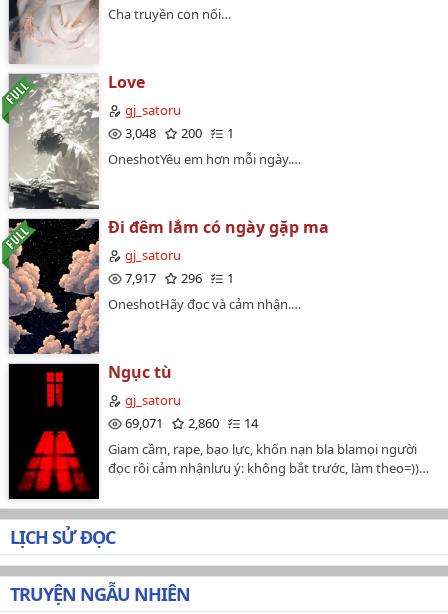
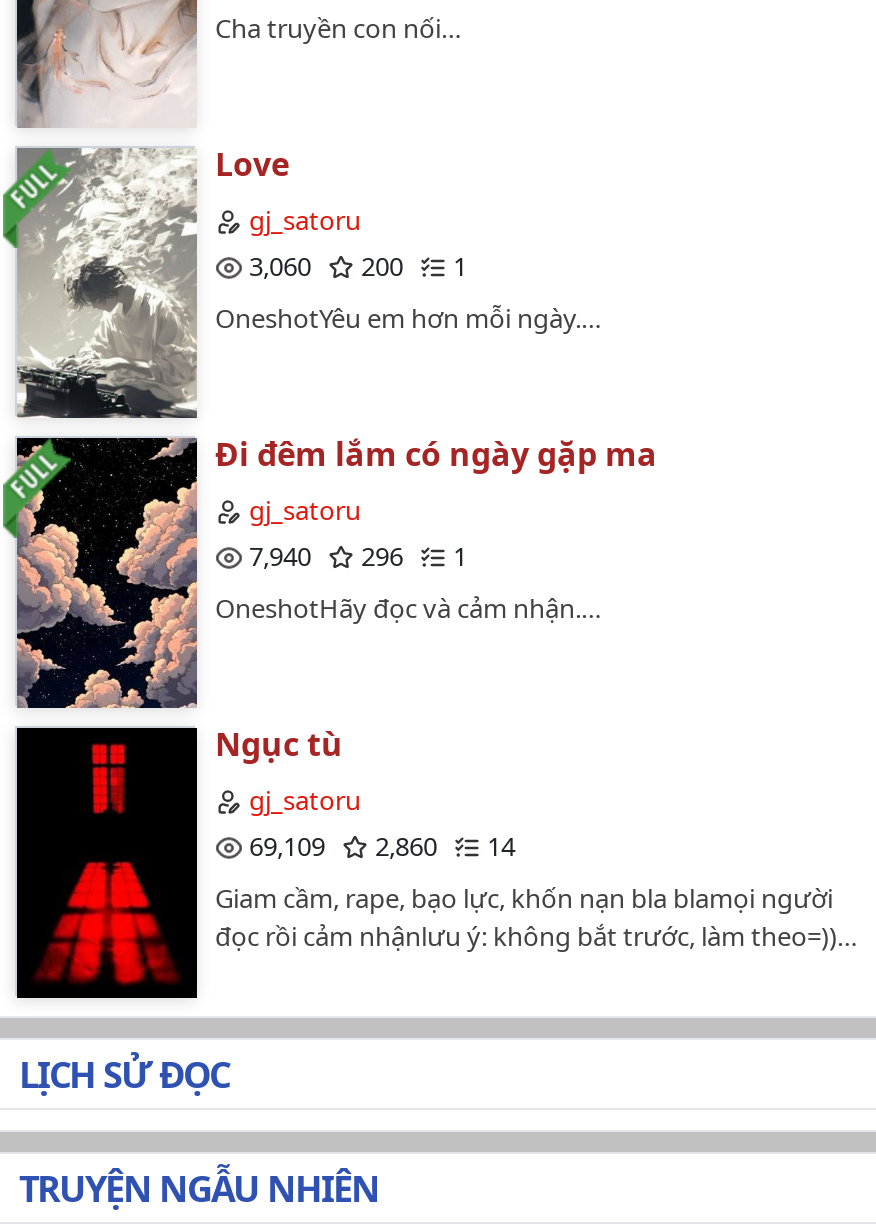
- 3,048 200 1
+ 3,060 200 1

- 7,917 296 1
+ 7,940 296 1

- 69,071 2,860 14
+ 69,109 2,860 14
